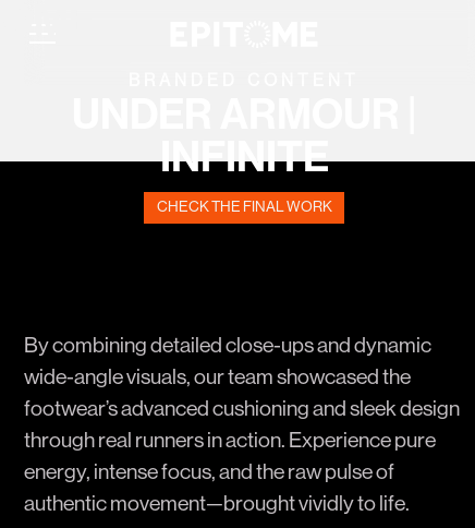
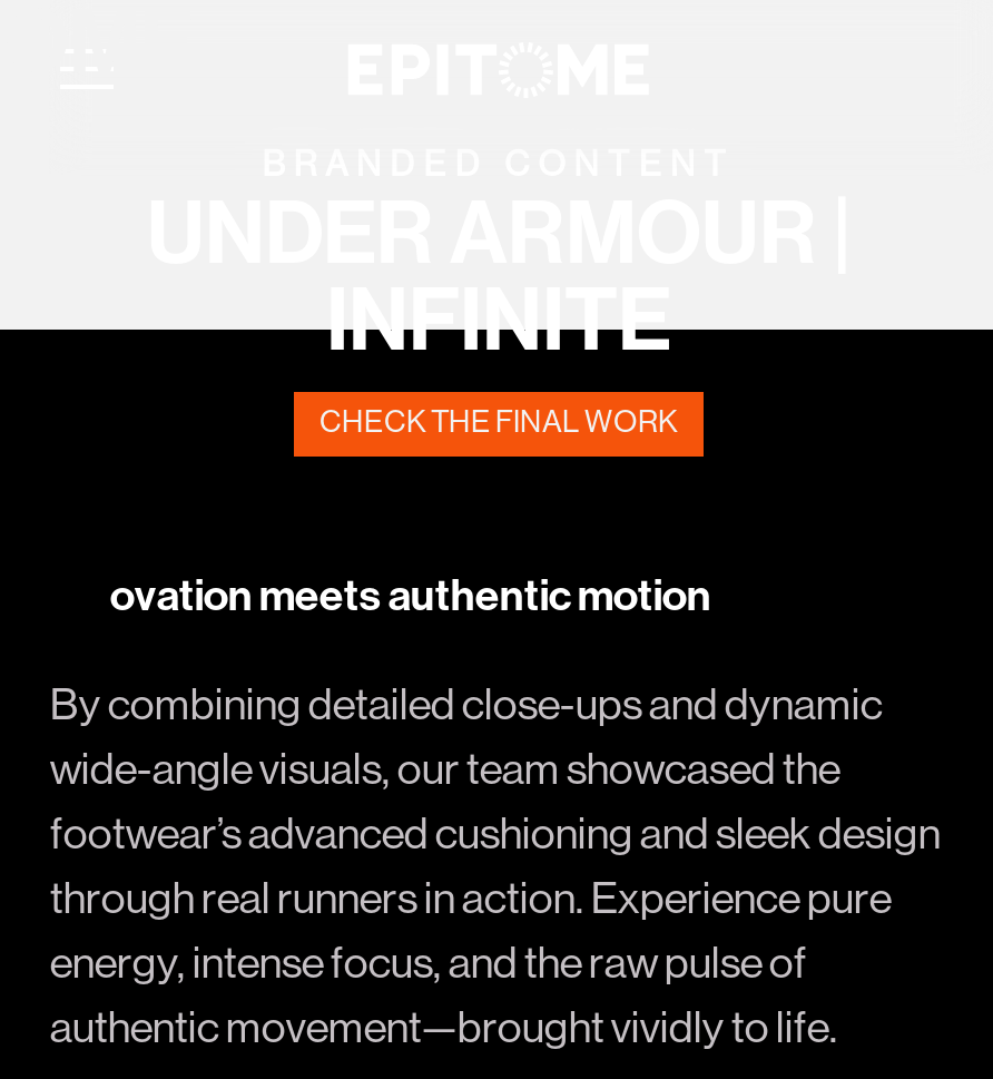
+ ovation meets authentic motion
